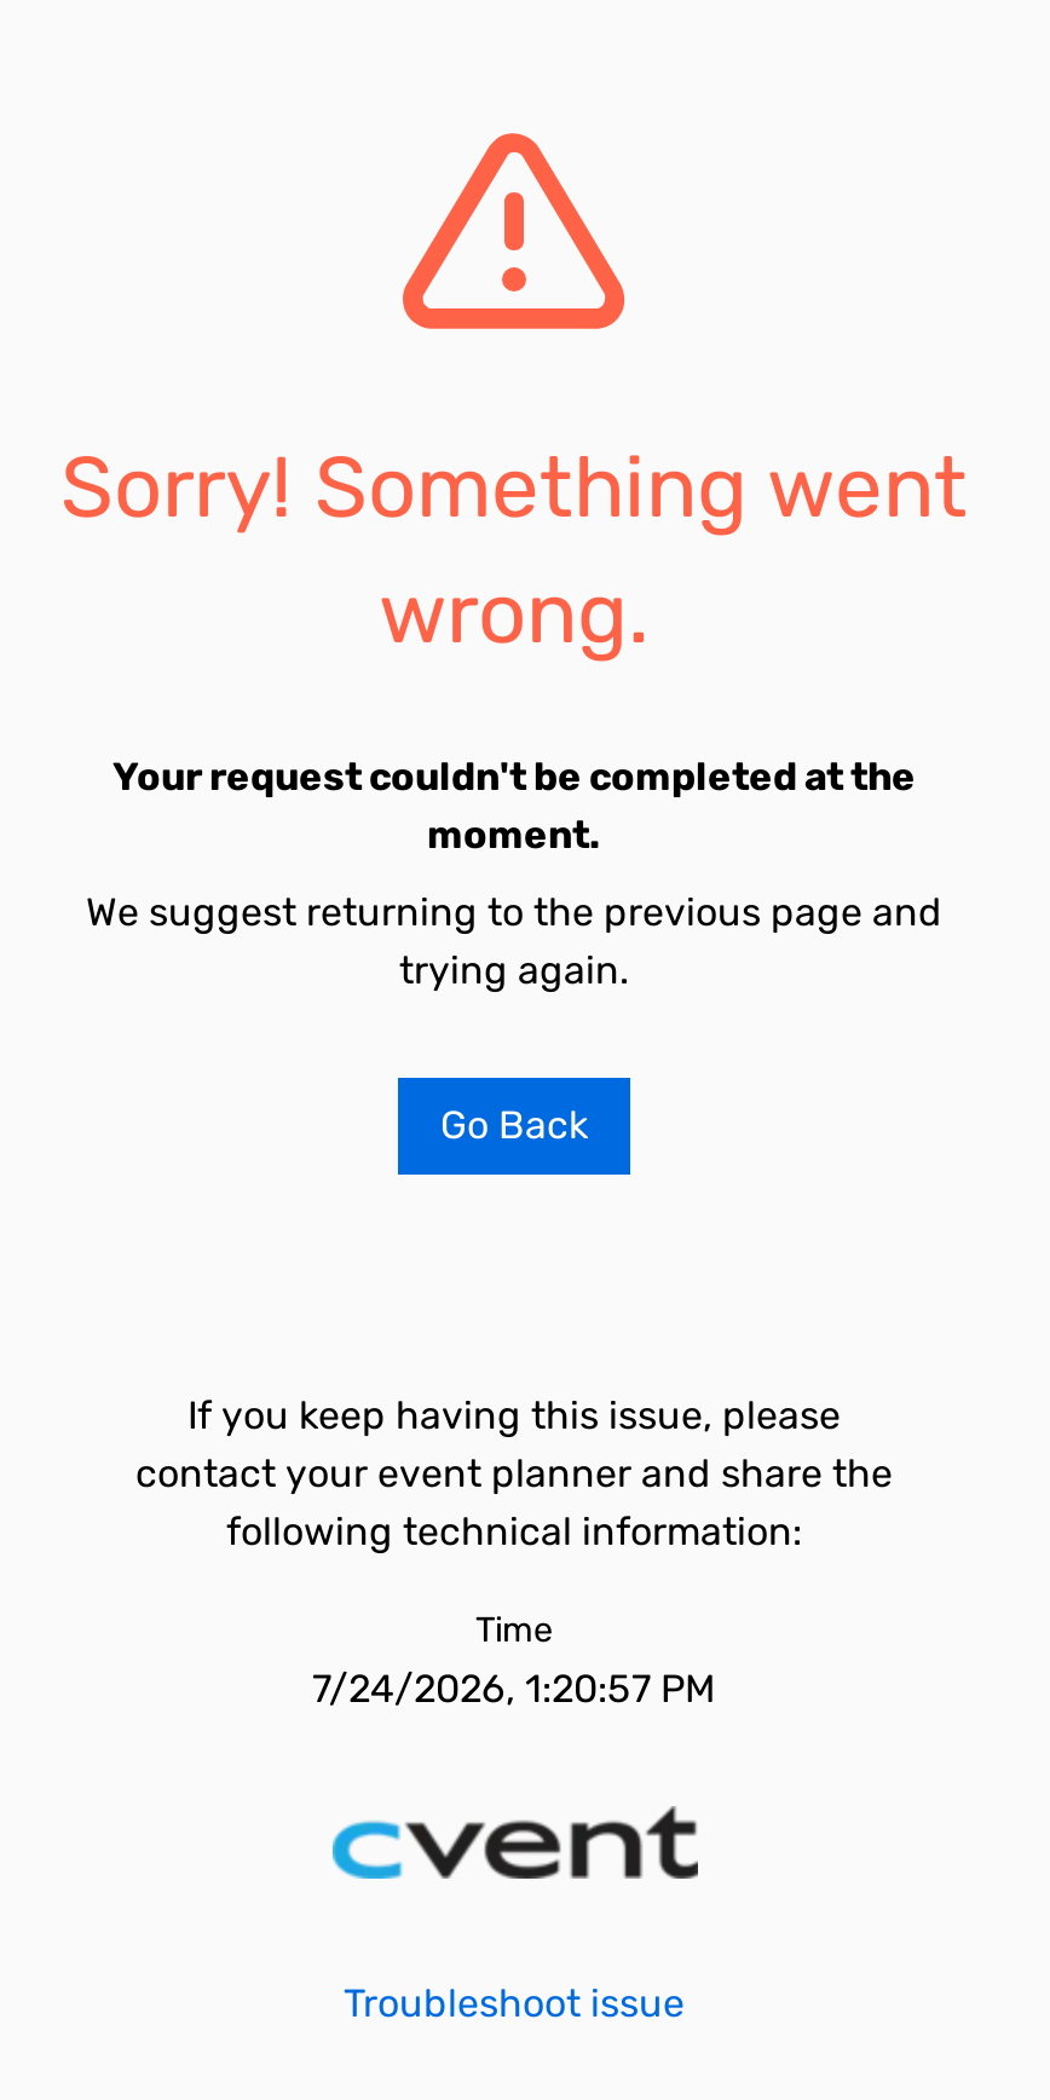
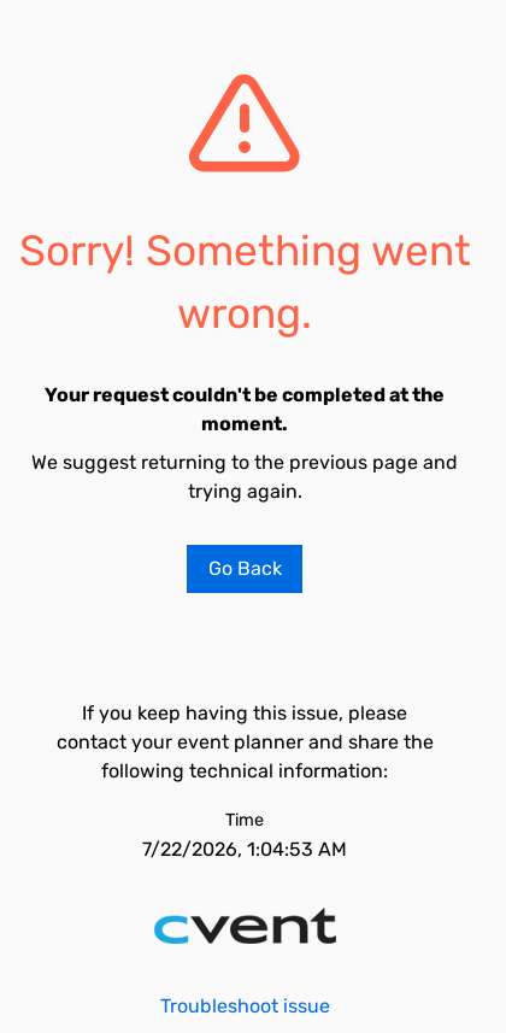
- 7/24/2026, 1:20:57 PM
+ 7/22/2026, 1:04:53 AM
